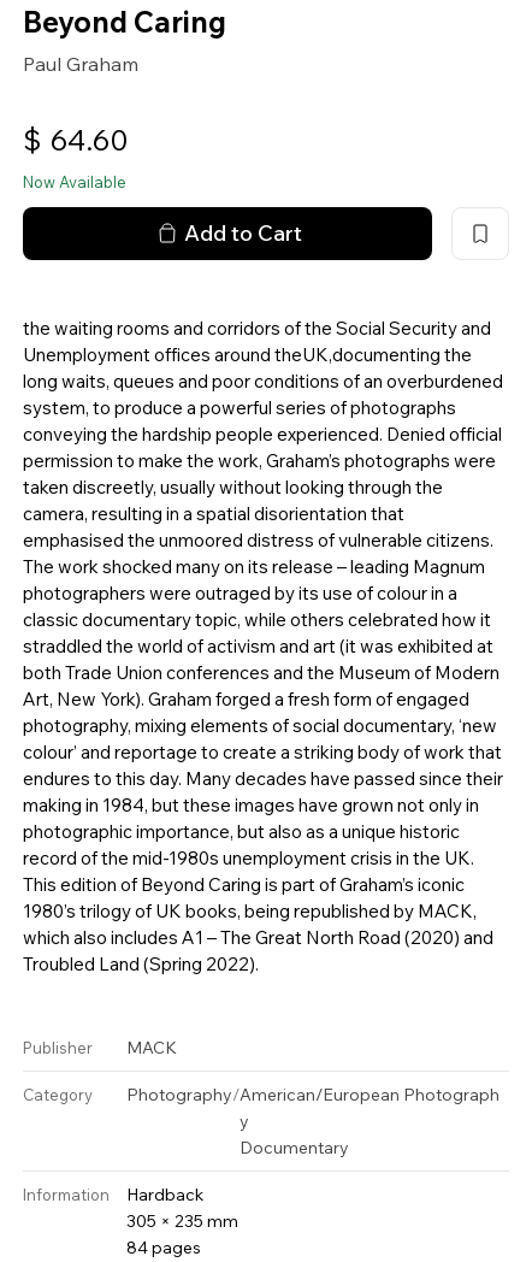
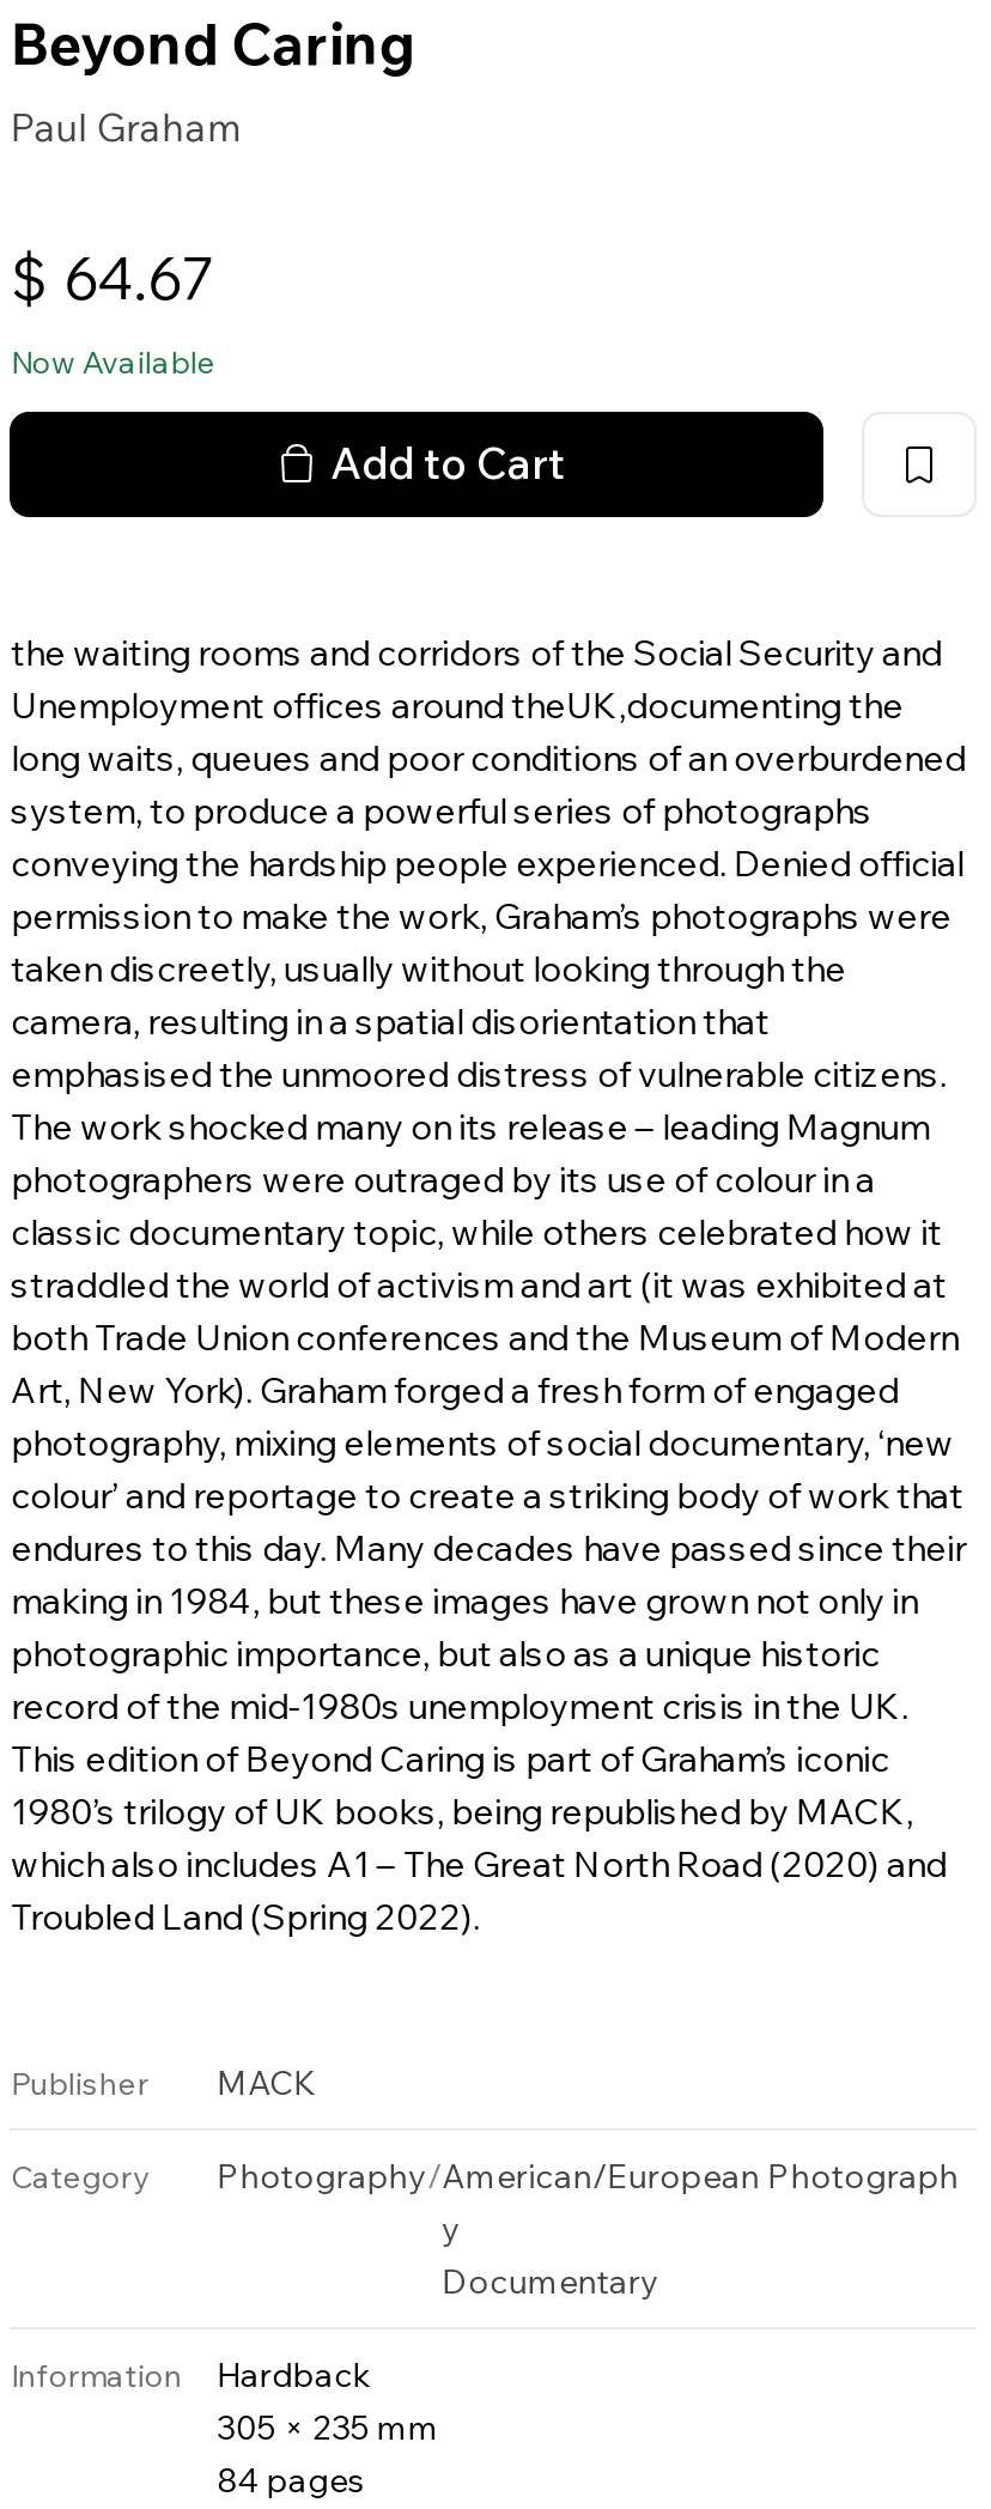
- $ 64.60
+ $ 64.67
